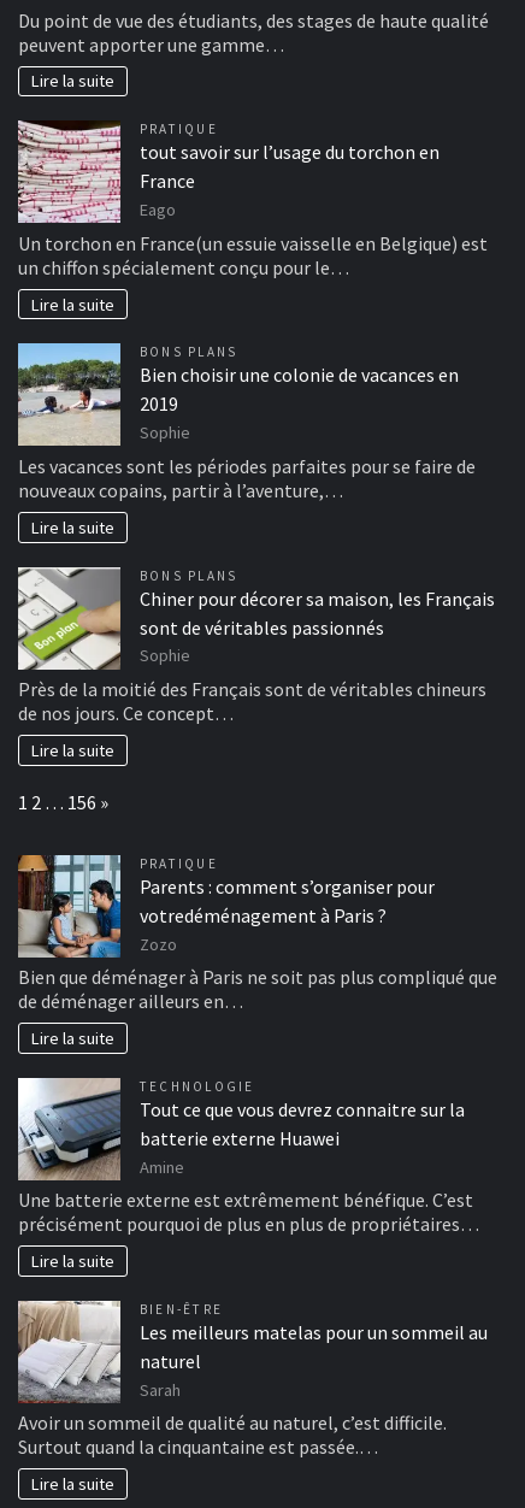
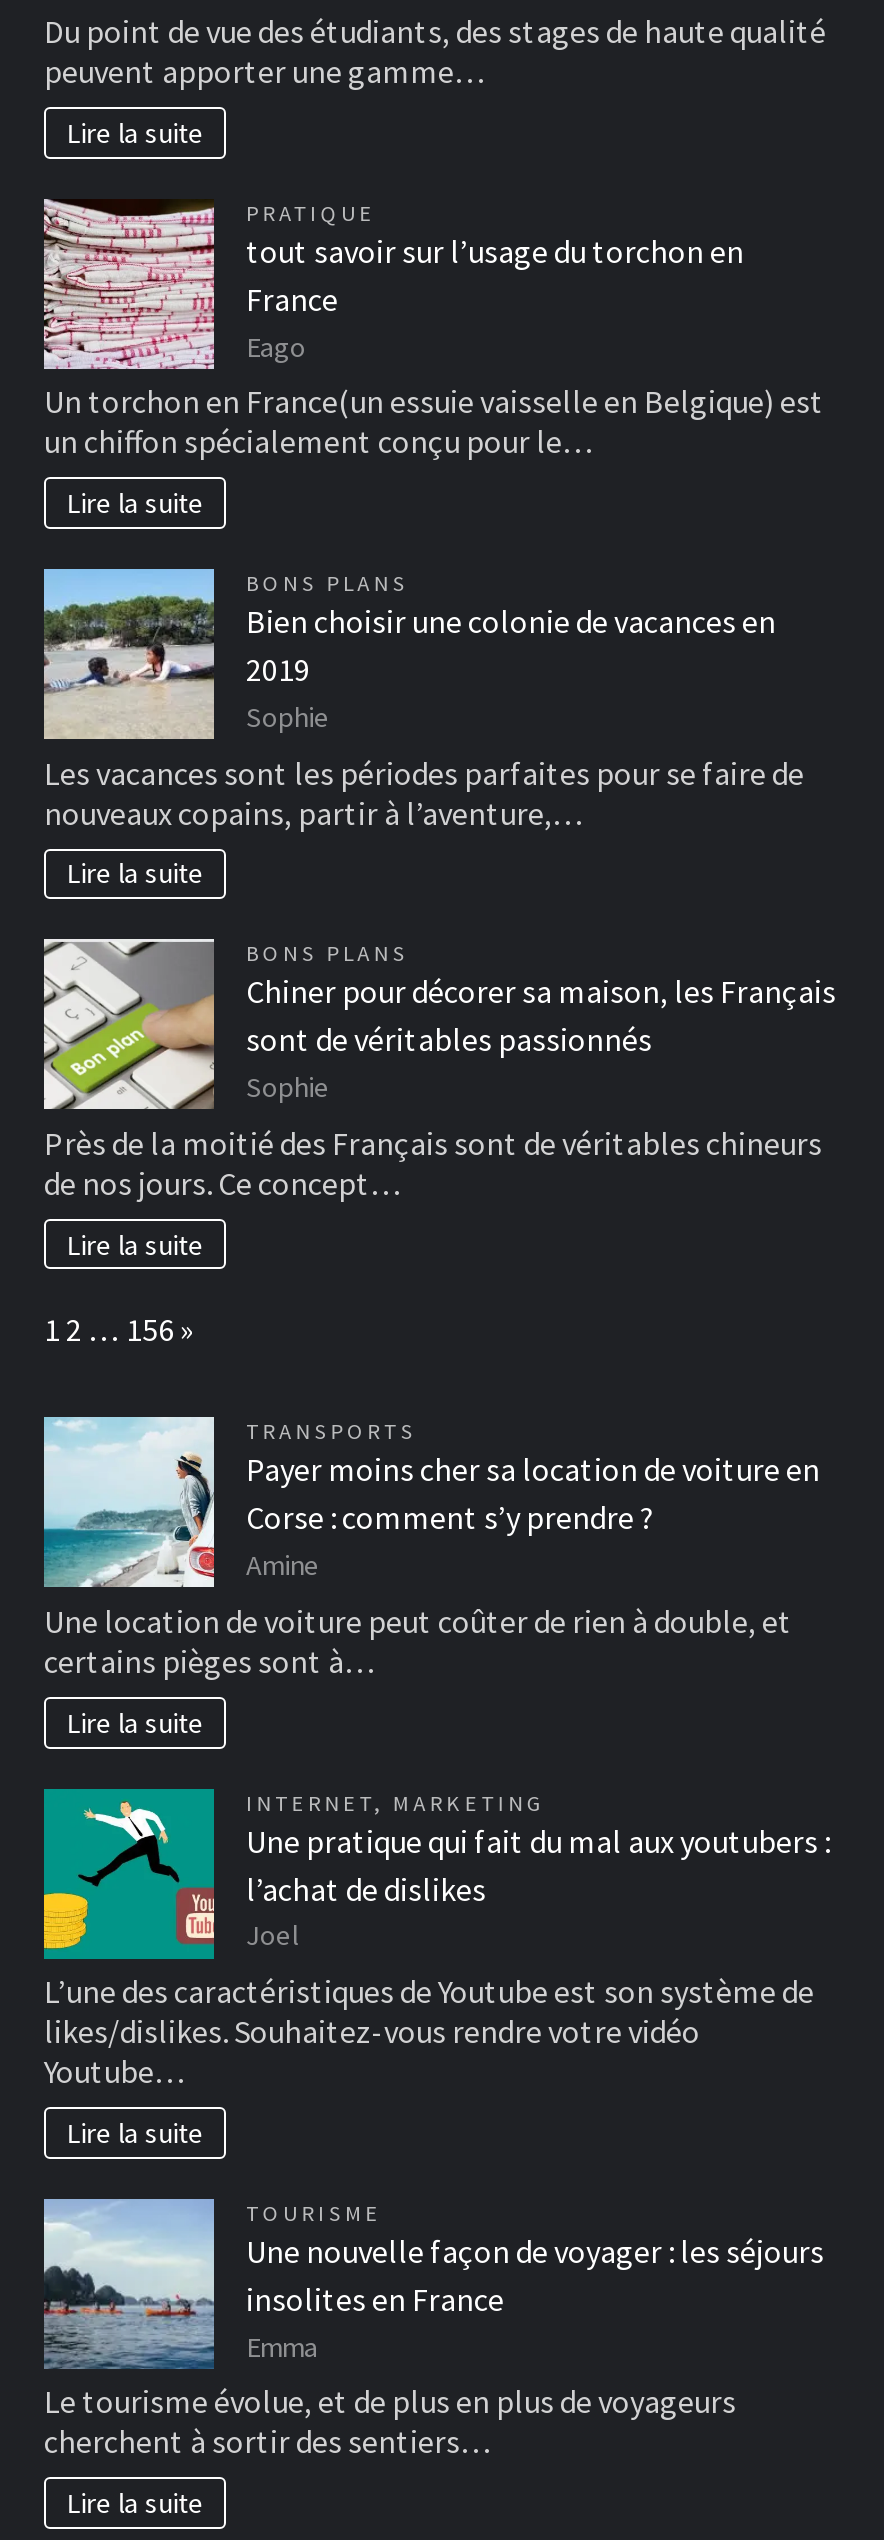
- [image]
- PRATIQUE
- Parents : comment s’organiser pour
- votredéménagement à Paris ?
- Zozo
- Bien que déménager à Paris ne soit pas plus compliqué que
- de déménager ailleurs en…
+ [image]
+ TRANSPORTS
+ Payer moins cher sa location de voiture en
+ Corse : comment s’y prendre ?
+ Amine
+ Une location de voiture peut coûter de rien à double, et
+ certains pièges sont à…

- [image]
- TECHNOLOGIE
- Tout ce que vous devrez connaitre sur la
- batterie externe Huawei
- Amine
- Une batterie externe est extrêmement bénéfique. C’est
- précisément pourquoi de plus en plus de propriétaires…
+ [image]
+ INTERNET, MARKETING
+ Une pratique qui fait du mal aux youtubers :
+ l’achat de dislikes
+ Joel
+ L’une des caractéristiques de Youtube est son système de
+ likes/dislikes. Souhaitez-vous rendre votre vidéo
+ Youtube…

- [image]
- BIEN-ÊTRE
- Les meilleurs matelas pour un sommeil au
- naturel
- Sarah
- Avoir un sommeil de qualité au naturel, c’est difficile.
- Surtout quand la cinquantaine est passée.…
+ [image]
+ TOURISME
+ Une nouvelle façon de voyager : les séjours
+ insolites en France
+ Emma
+ Le tourisme évolue, et de plus en plus de voyageurs
+ cherchent à sortir des sentiers…
